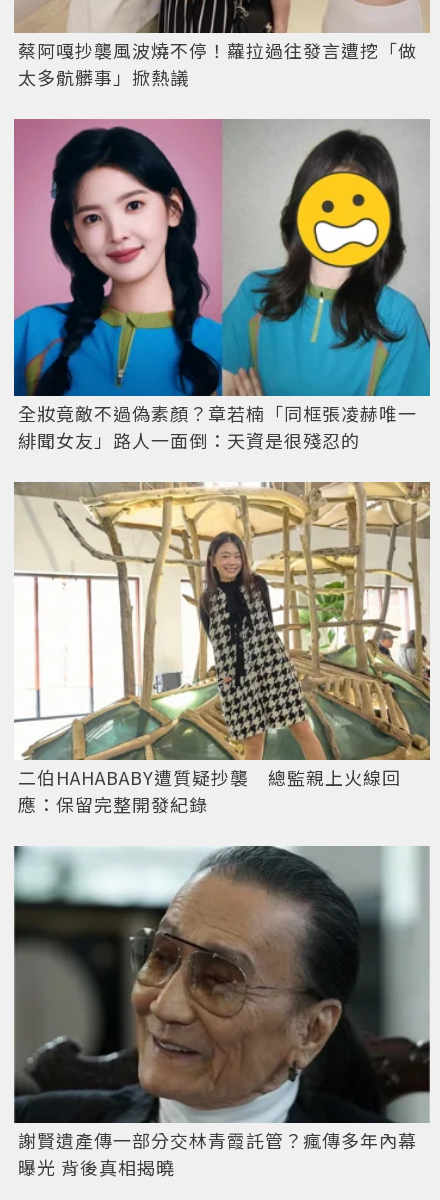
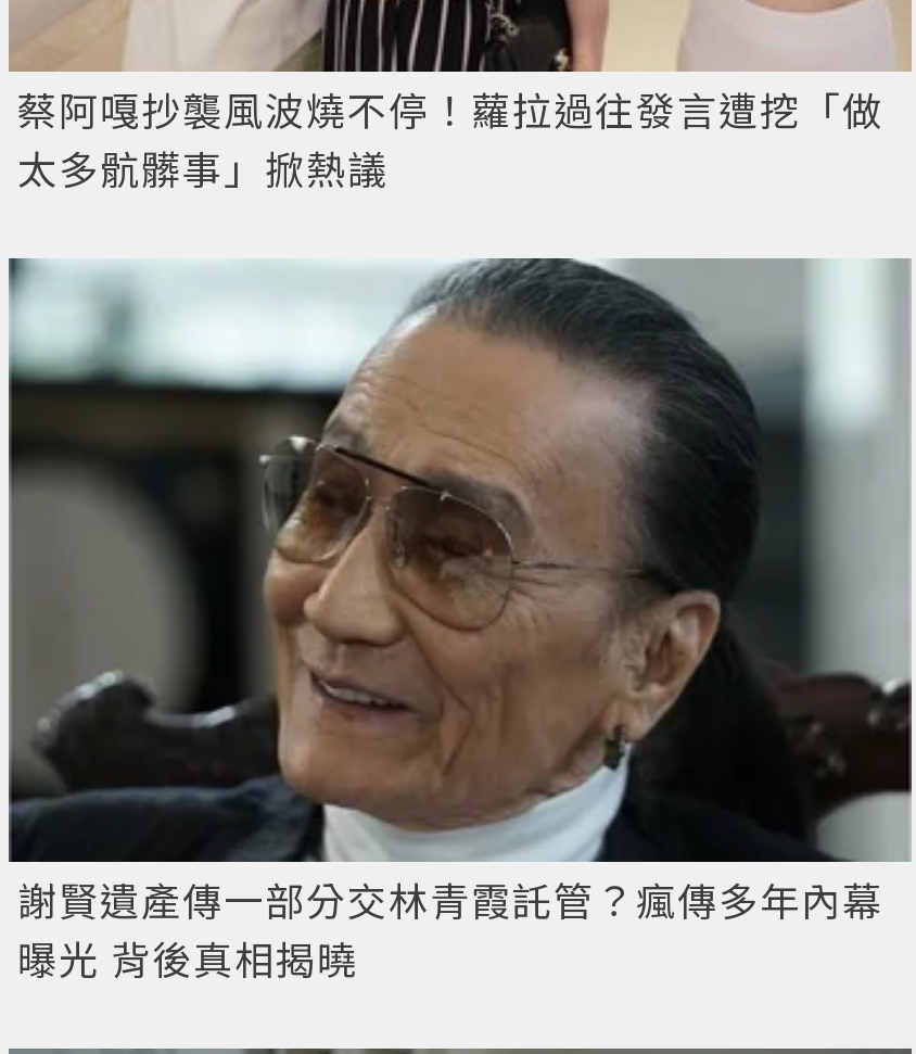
- [image]
- 全妝竟敵不過偽素顏？章若楠「同框張凌赫唯一
- 緋聞女友」路人一面倒：天資是很殘忍的

- [image]
- 二伯HAHABABY遭質疑抄襲 總監親上火線回
- 應：保留完整開發紀錄
